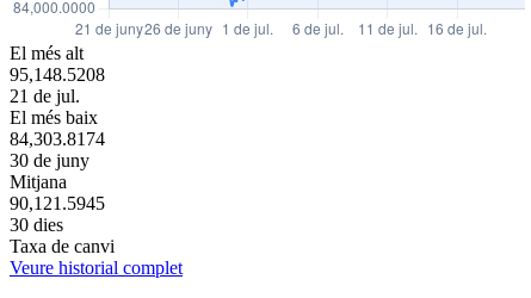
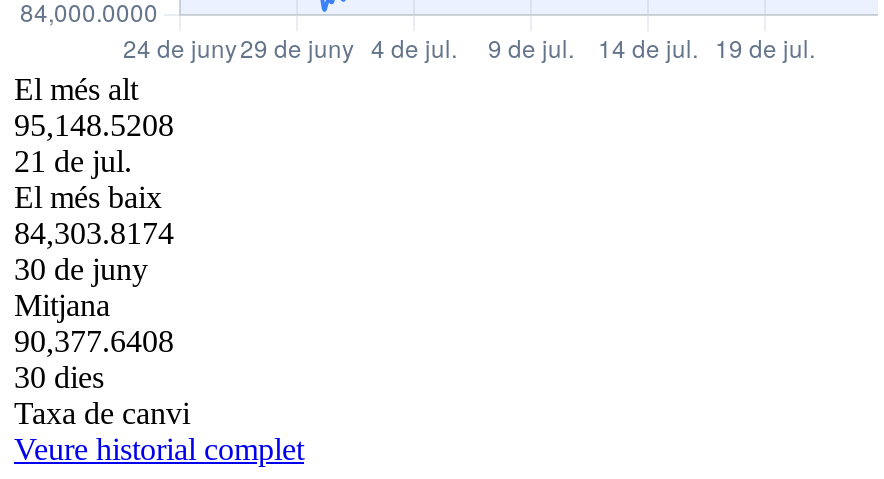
- 90,121.5945
+ 90,377.6408
